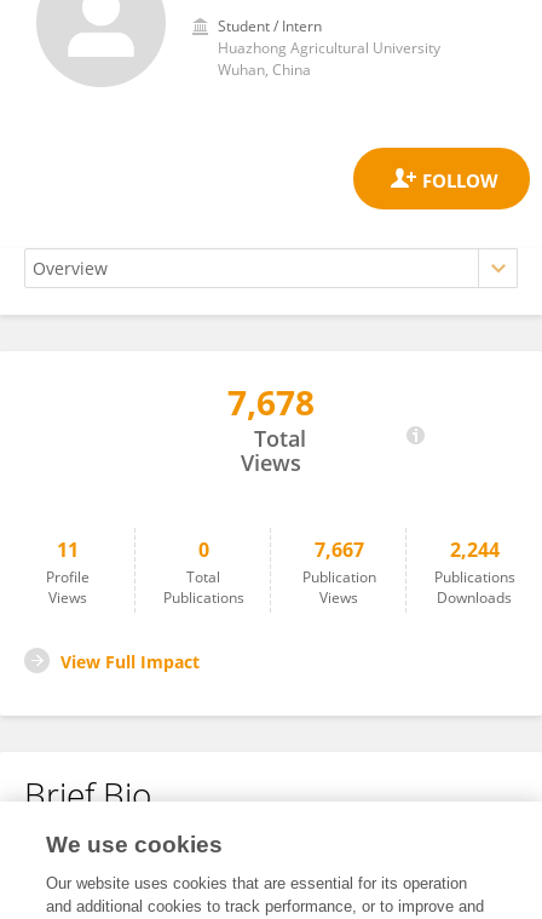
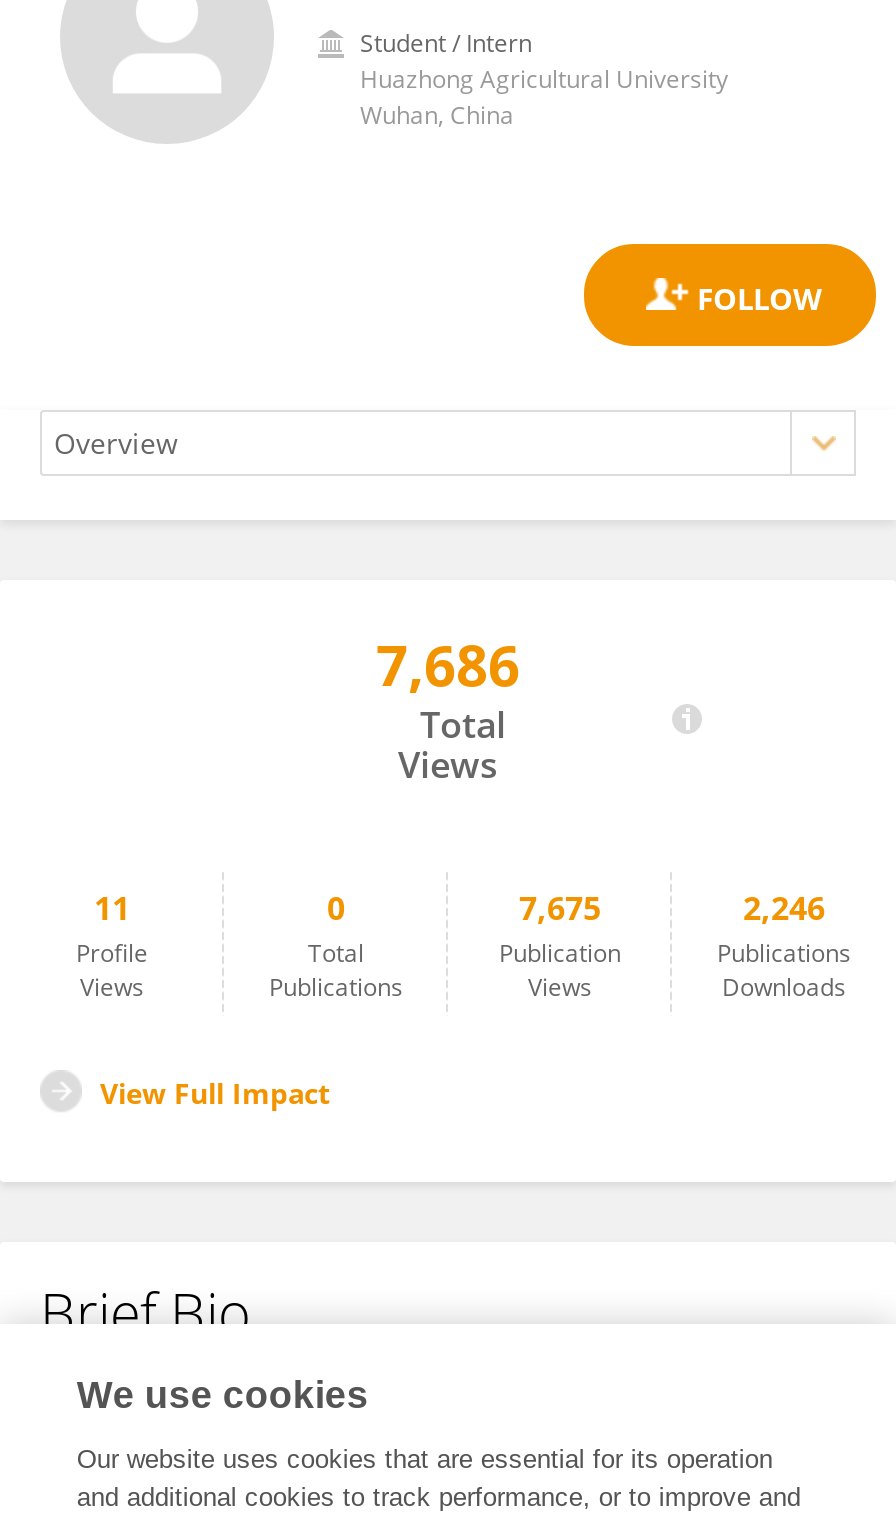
- 7,678
+ 7,686

- 7,667
+ 7,675

- 2,244
+ 2,246
